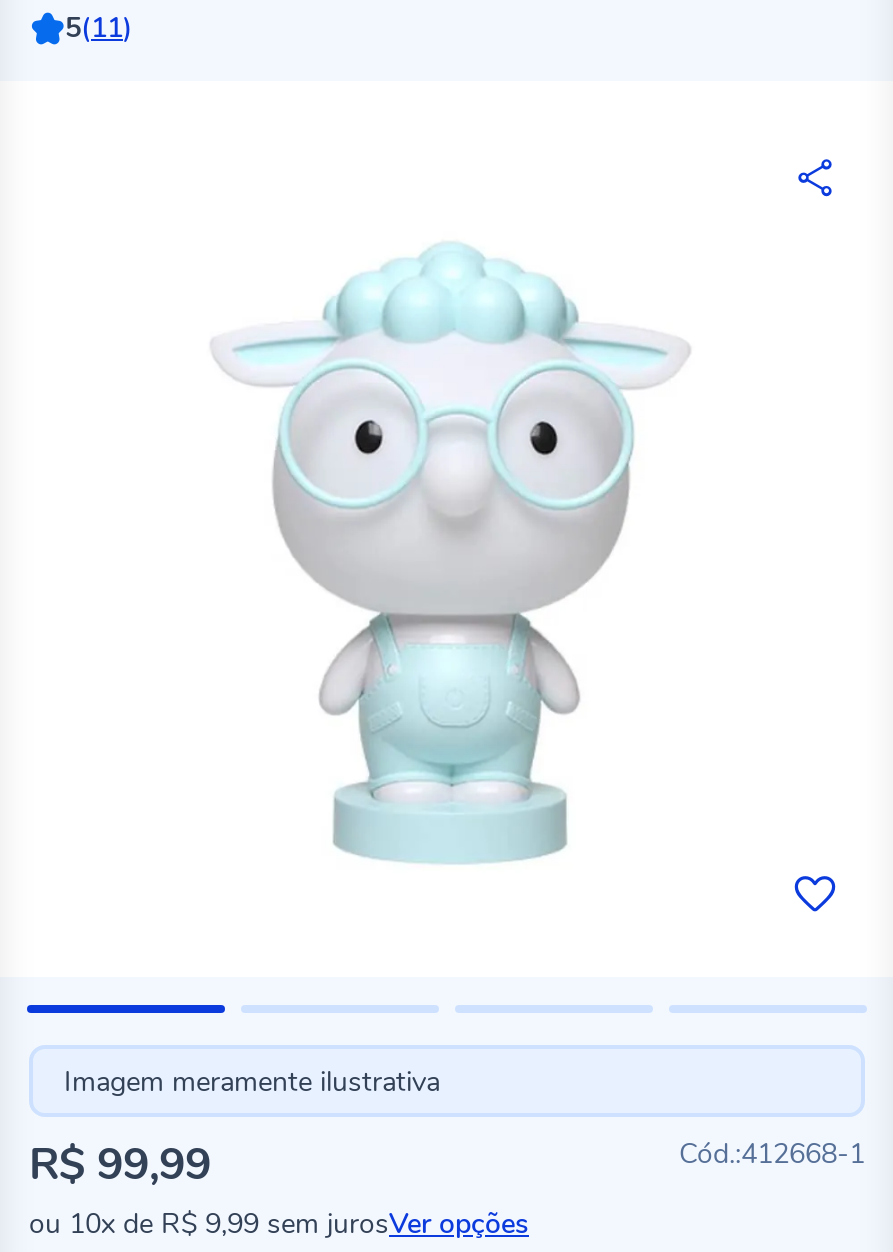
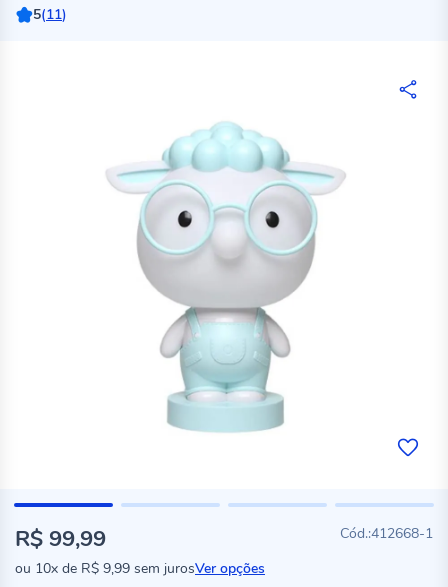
- Imagem meramente ilustrativa
